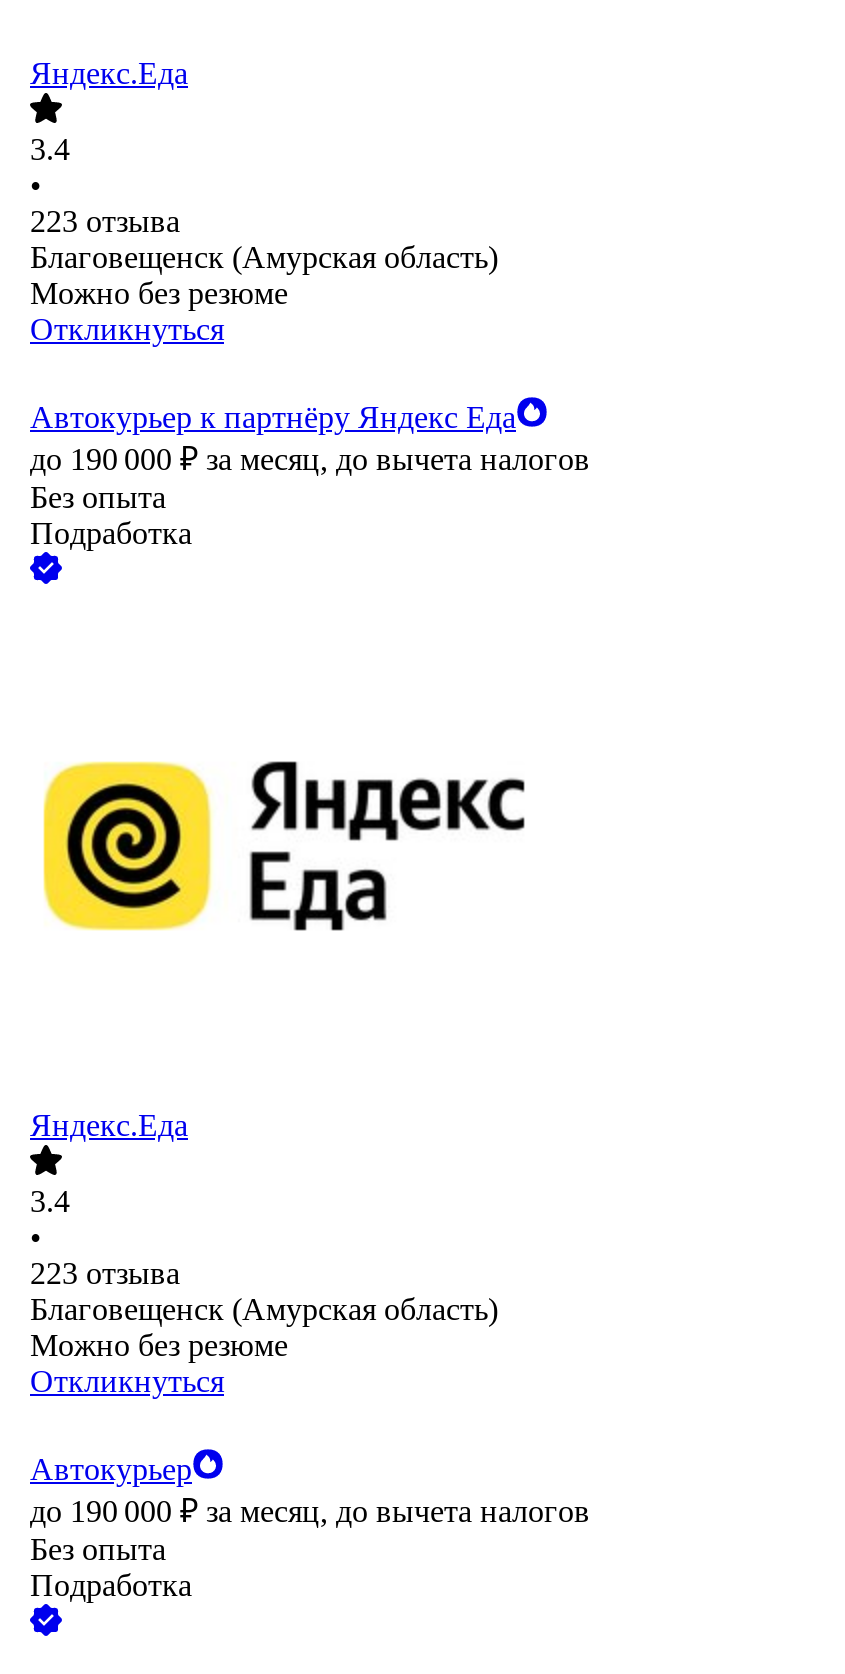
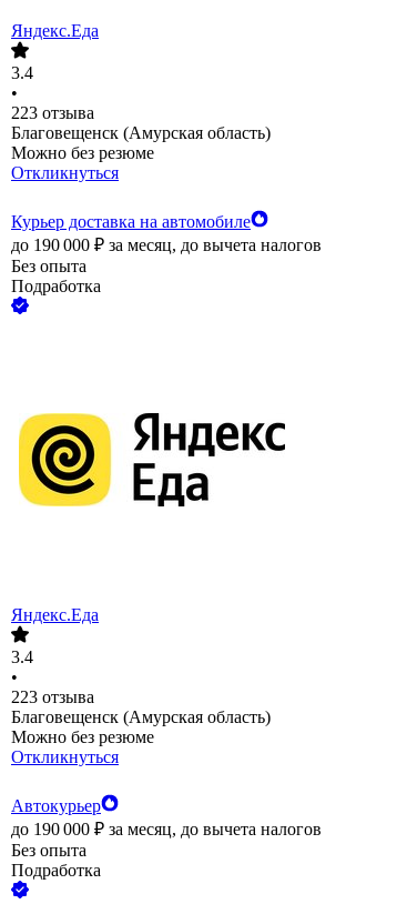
- Автокурьер к партнёру Яндекс Еда
+ Курьер доставка на автомобиле
